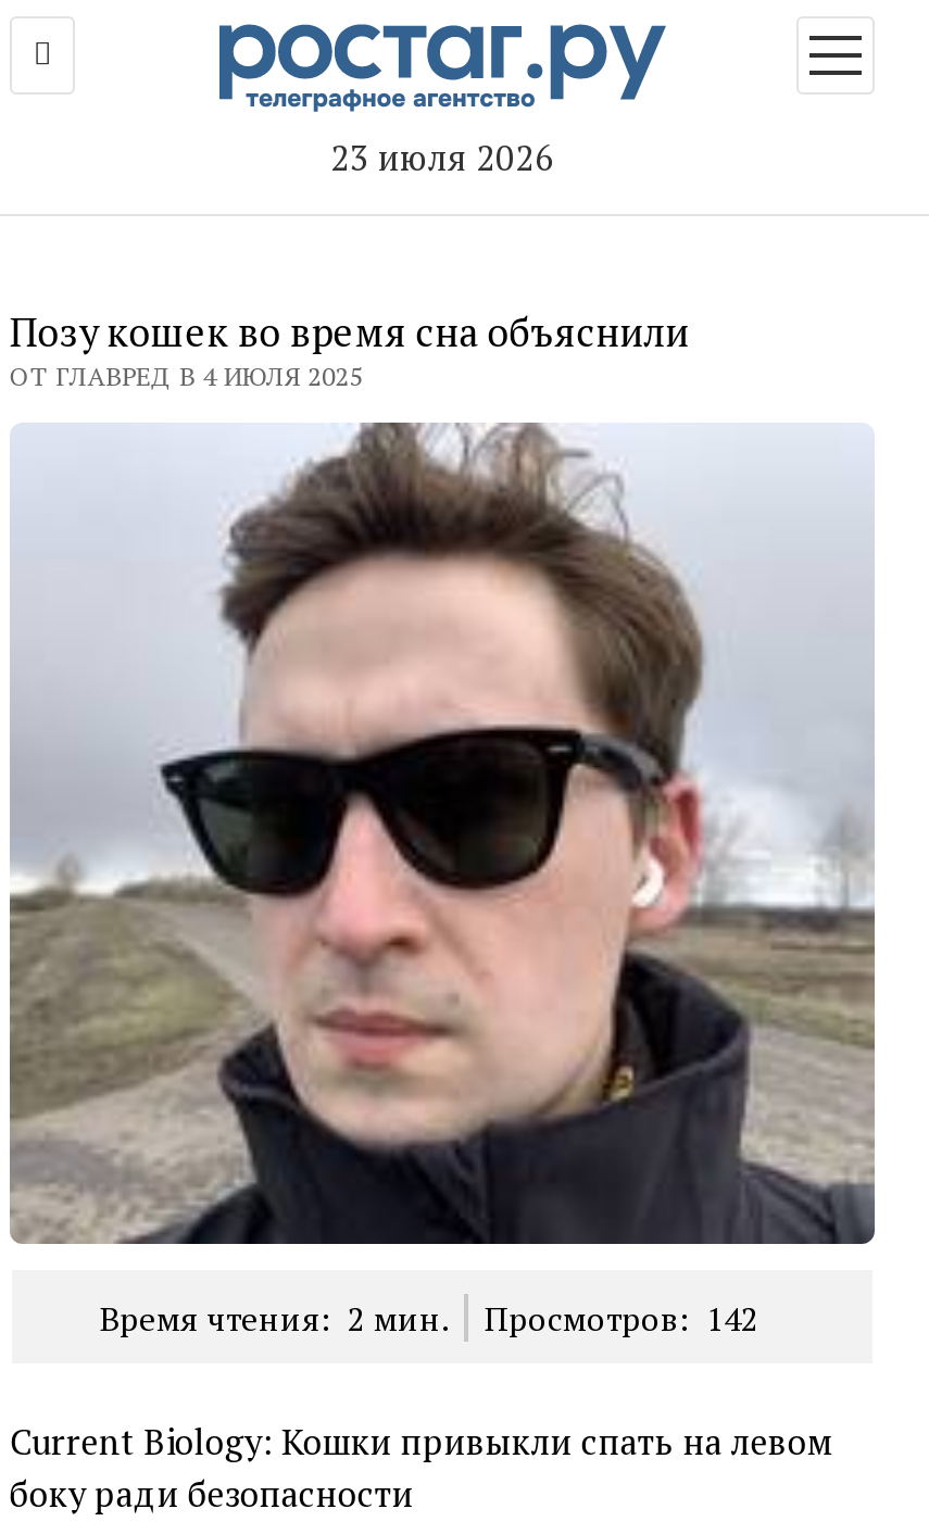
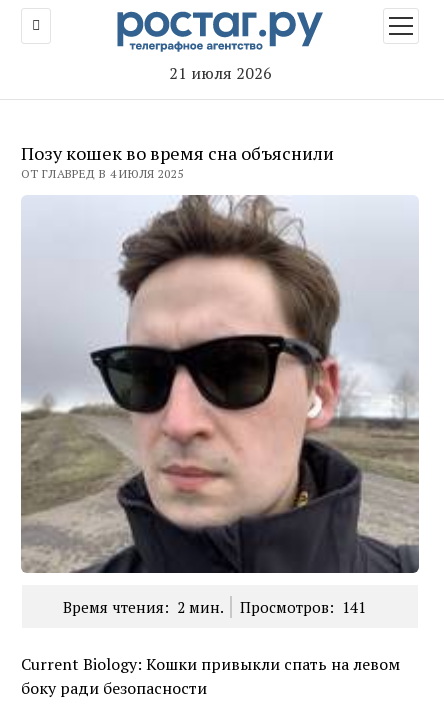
- 23 июля 2026
+ 21 июля 2026

- Время чтения: 2 мин. Просмотров: 142
+ Время чтения: 2 мин. Просмотров: 141
